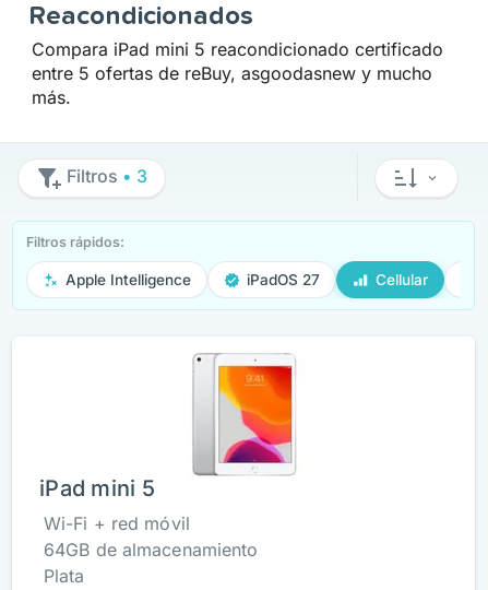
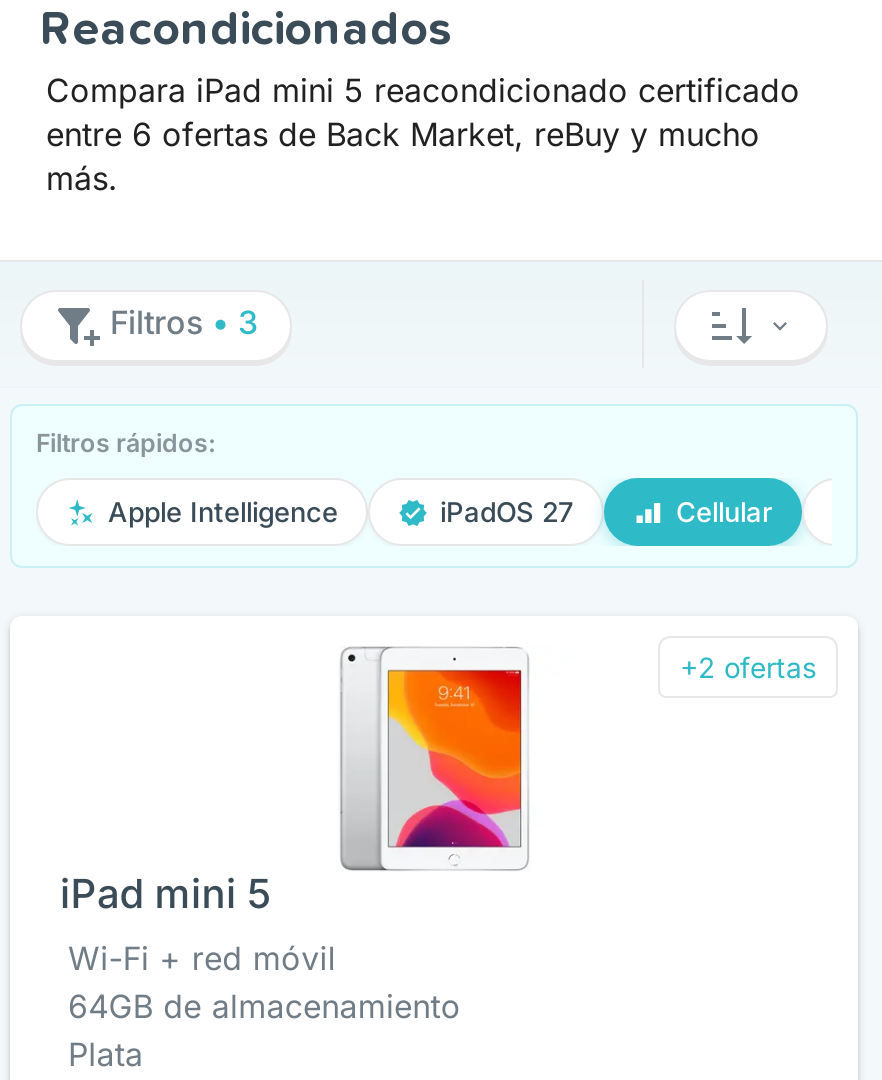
- entre 5 ofertas de reBuy, asgoodasnew y mucho
+ entre 6 ofertas de Back Market, reBuy y mucho

+ +2 ofertas
